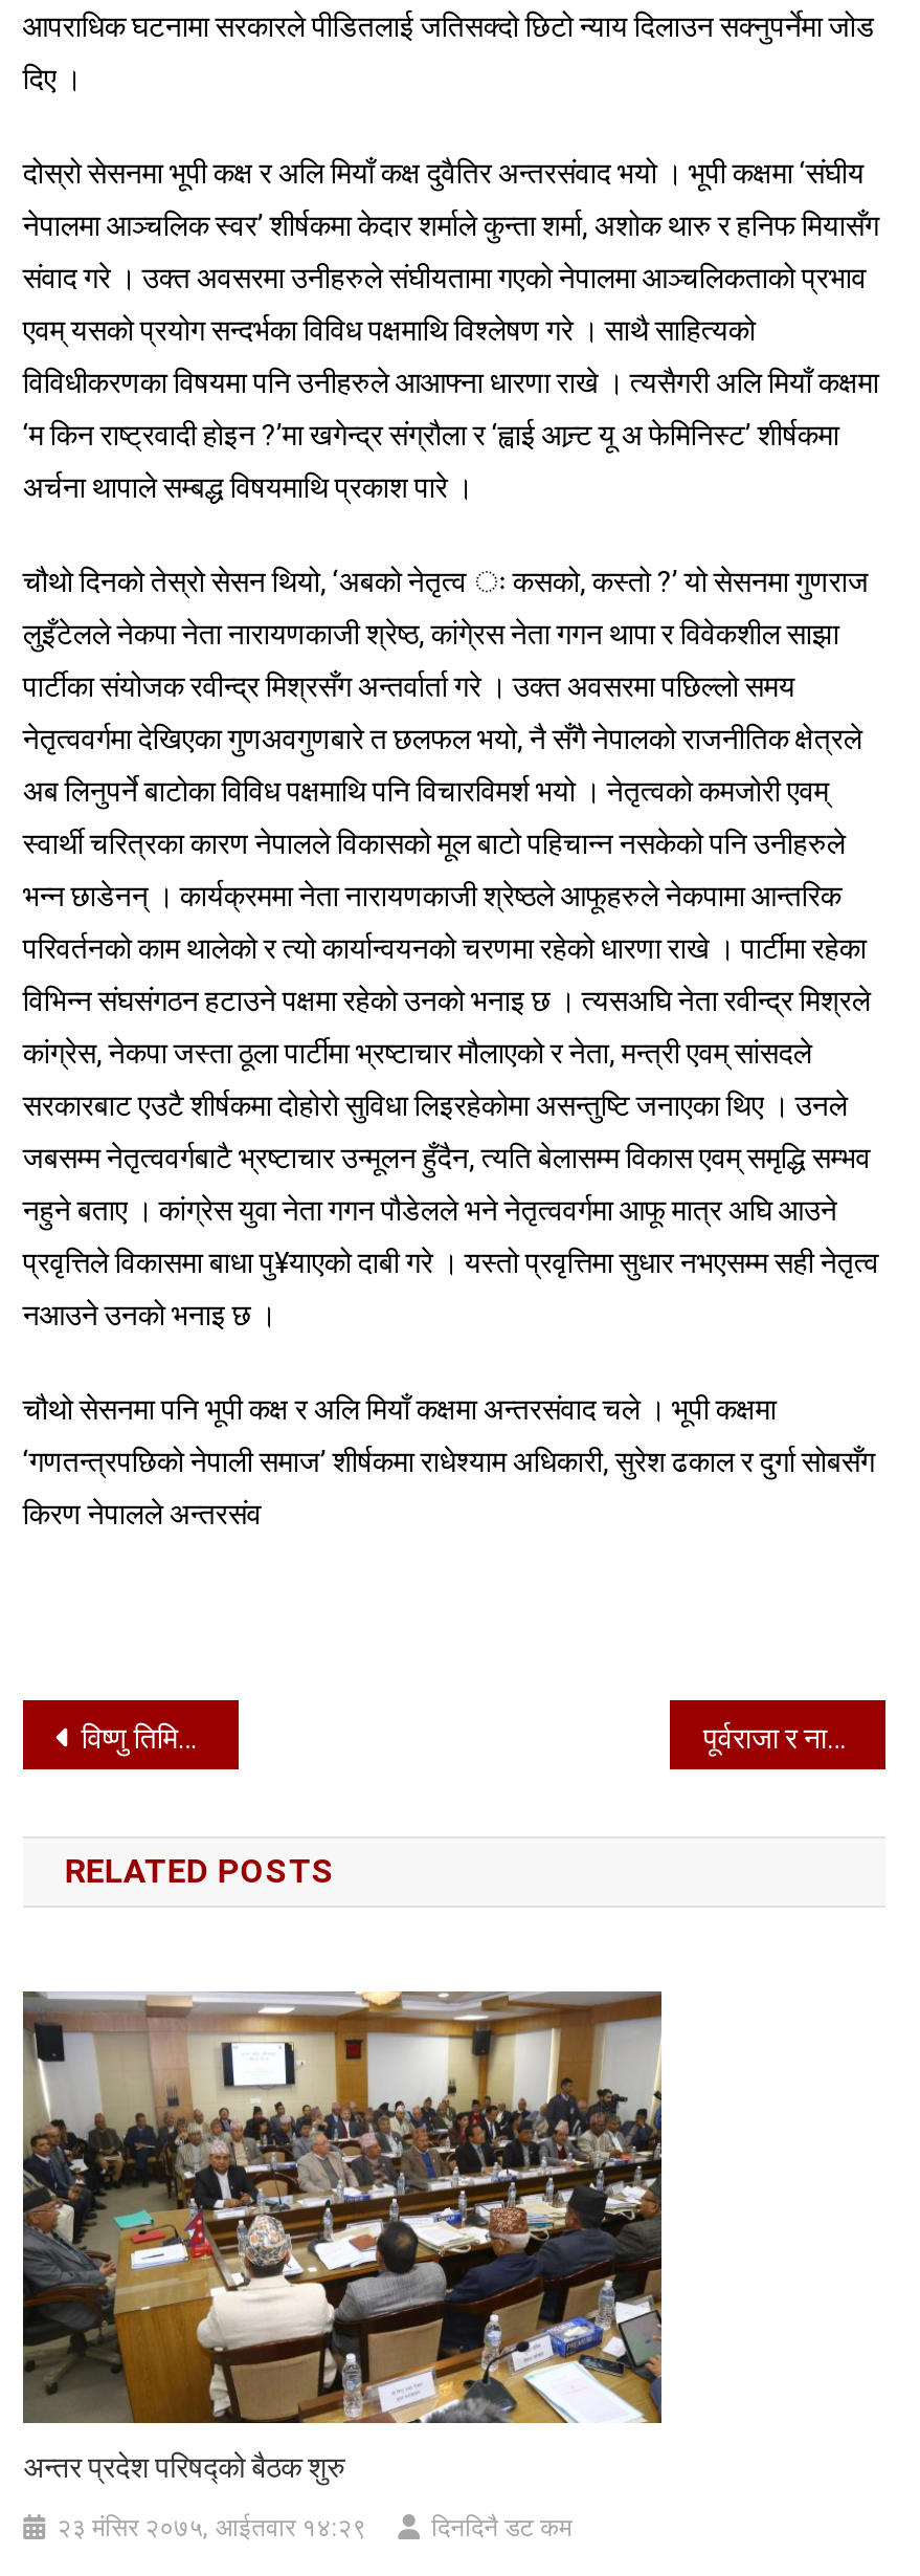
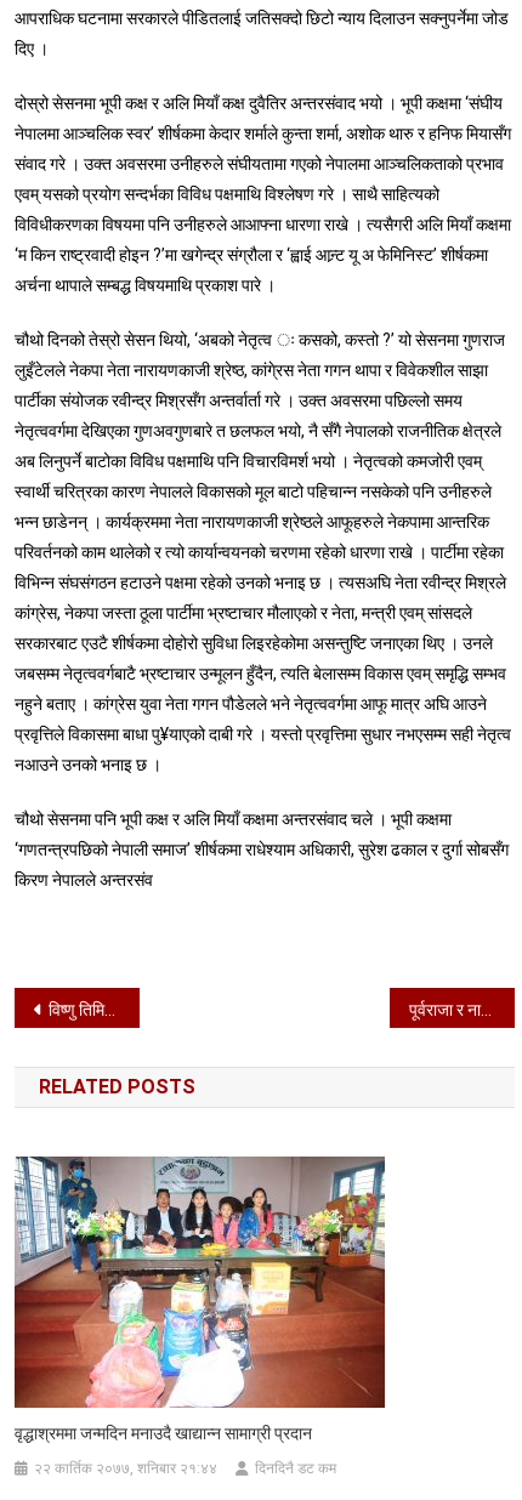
- [image]
- अन्तर प्रदेश परिषद्को बैठक शुरु
+ [image]
+ वृद्धाश्रममा जन्मदिन मनाउदै खाद्यान्न सामाग्री प्रदान

- २३ मंसिर २०७५, आईतवार १४:२९
+ २२ कार्तिक २०७७, शनिबार २१:४४
